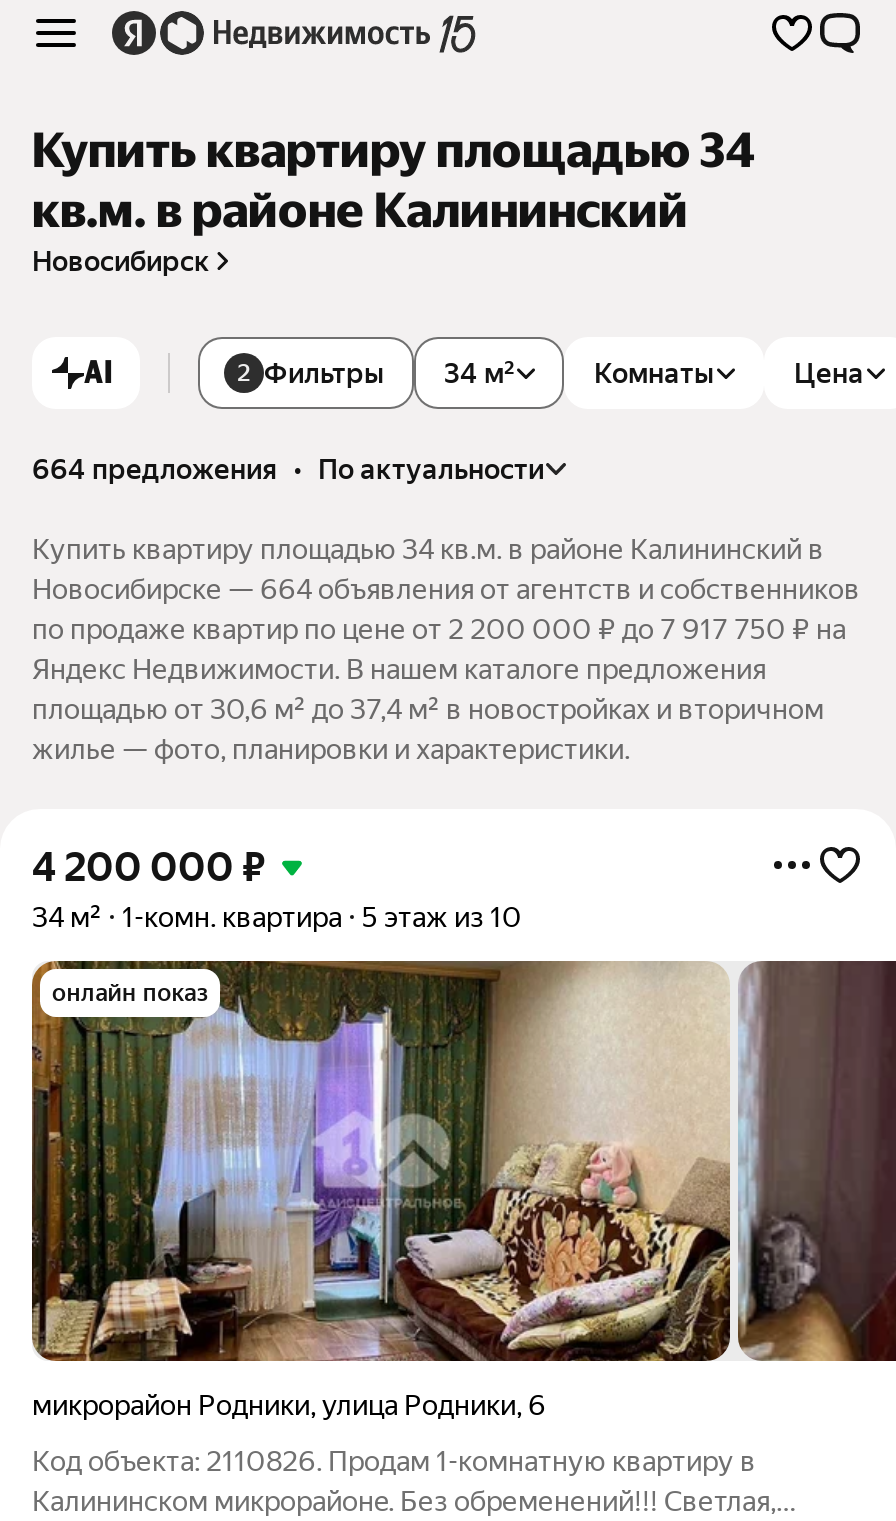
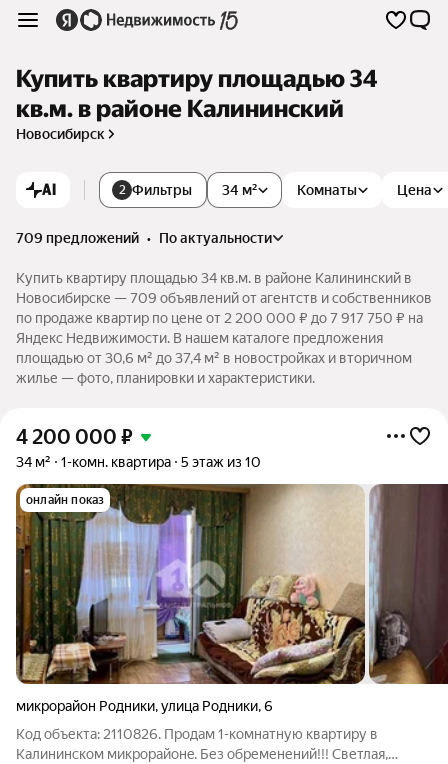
- 664 предложения • по актуальности
+ 709 предложений • по актуальности

- Новосибирске — 664 объявления от агентств и собственников
+ Новосибирске — 709 объявлений от агентств и собственников
